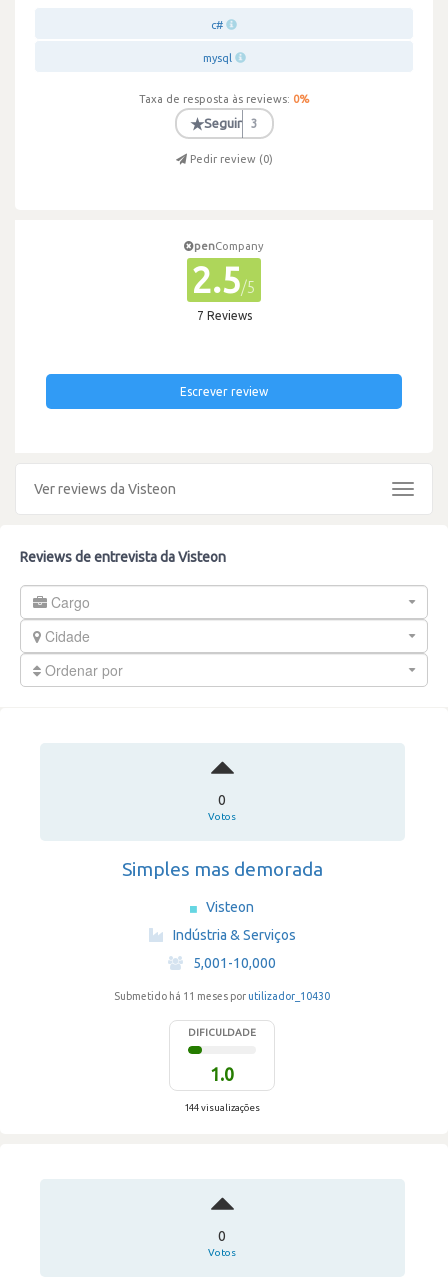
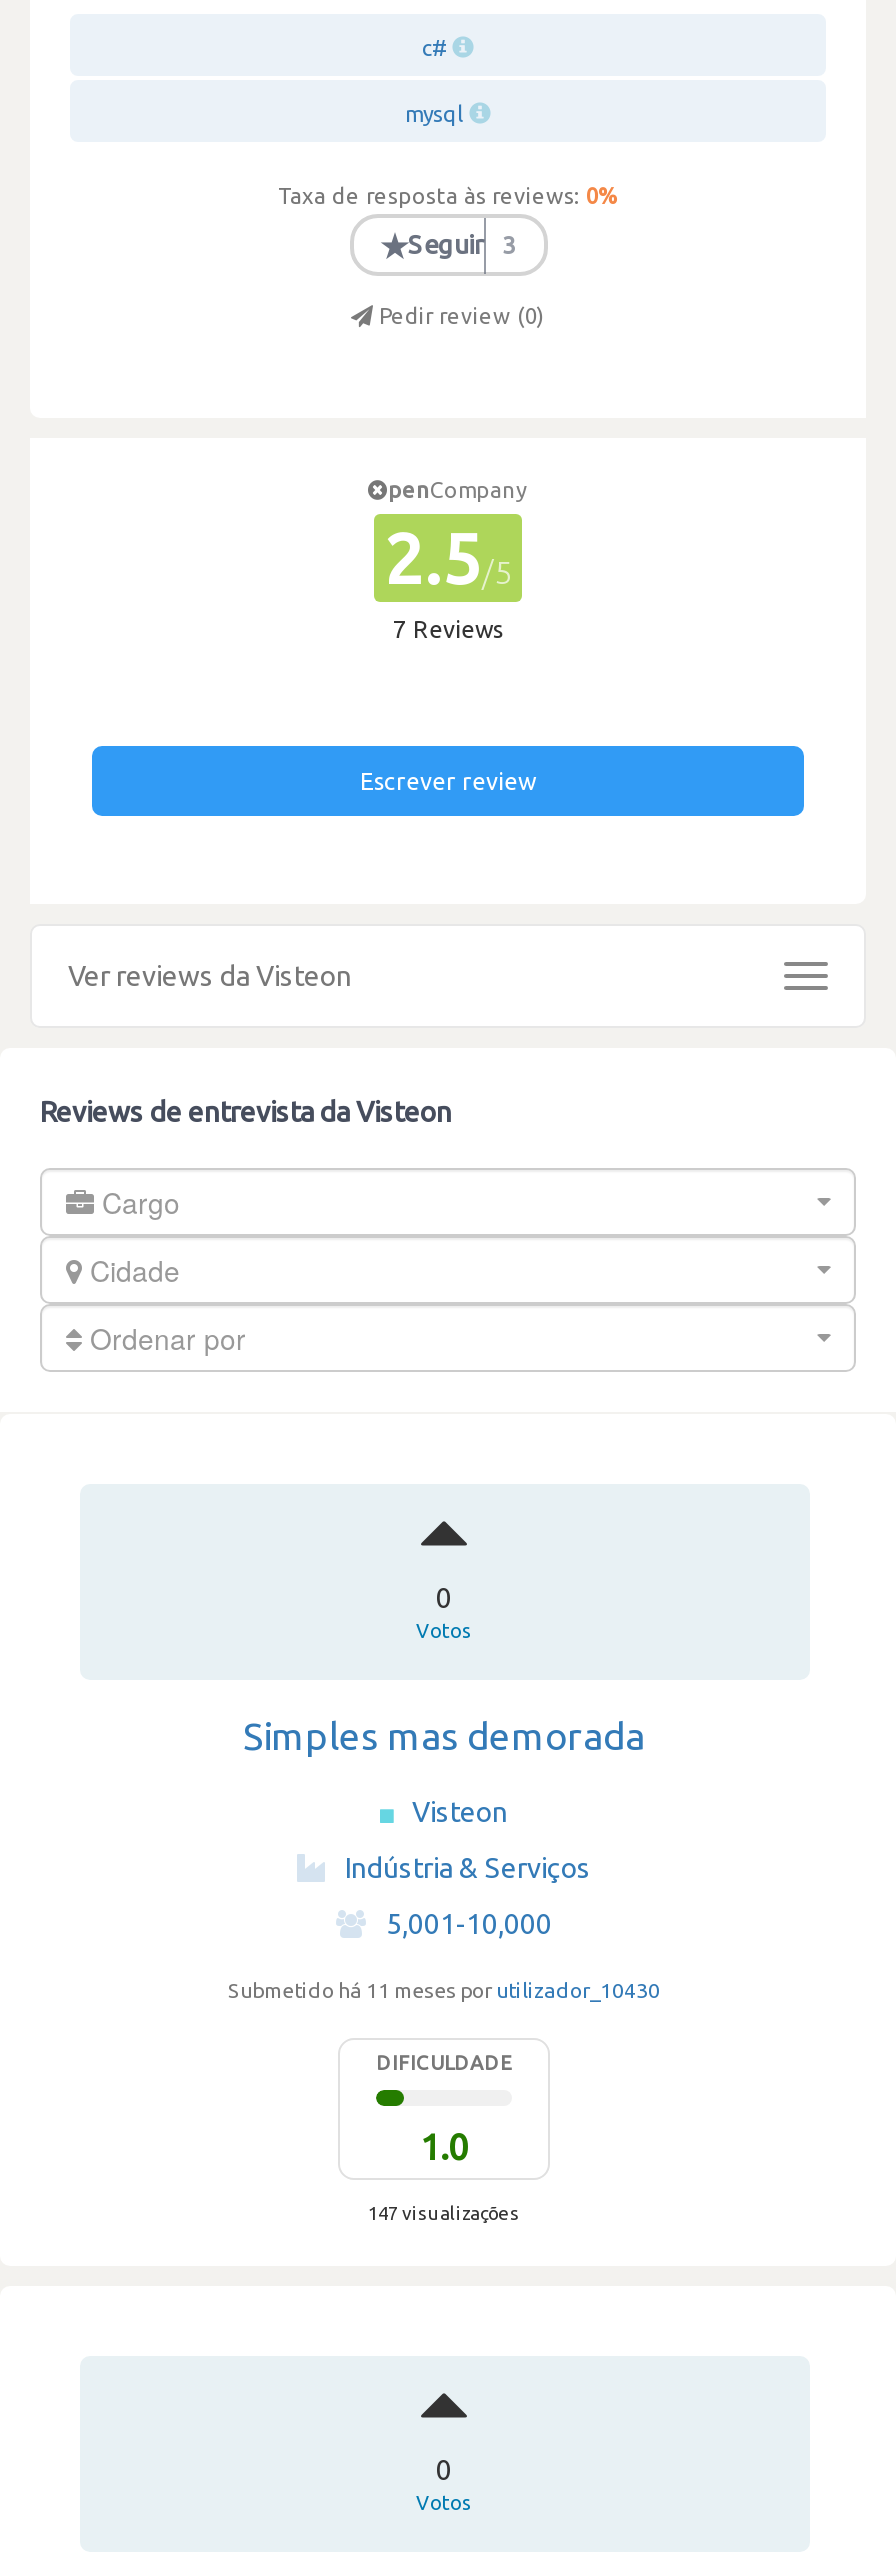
- 144 visualizações
+ 147 visualizações
